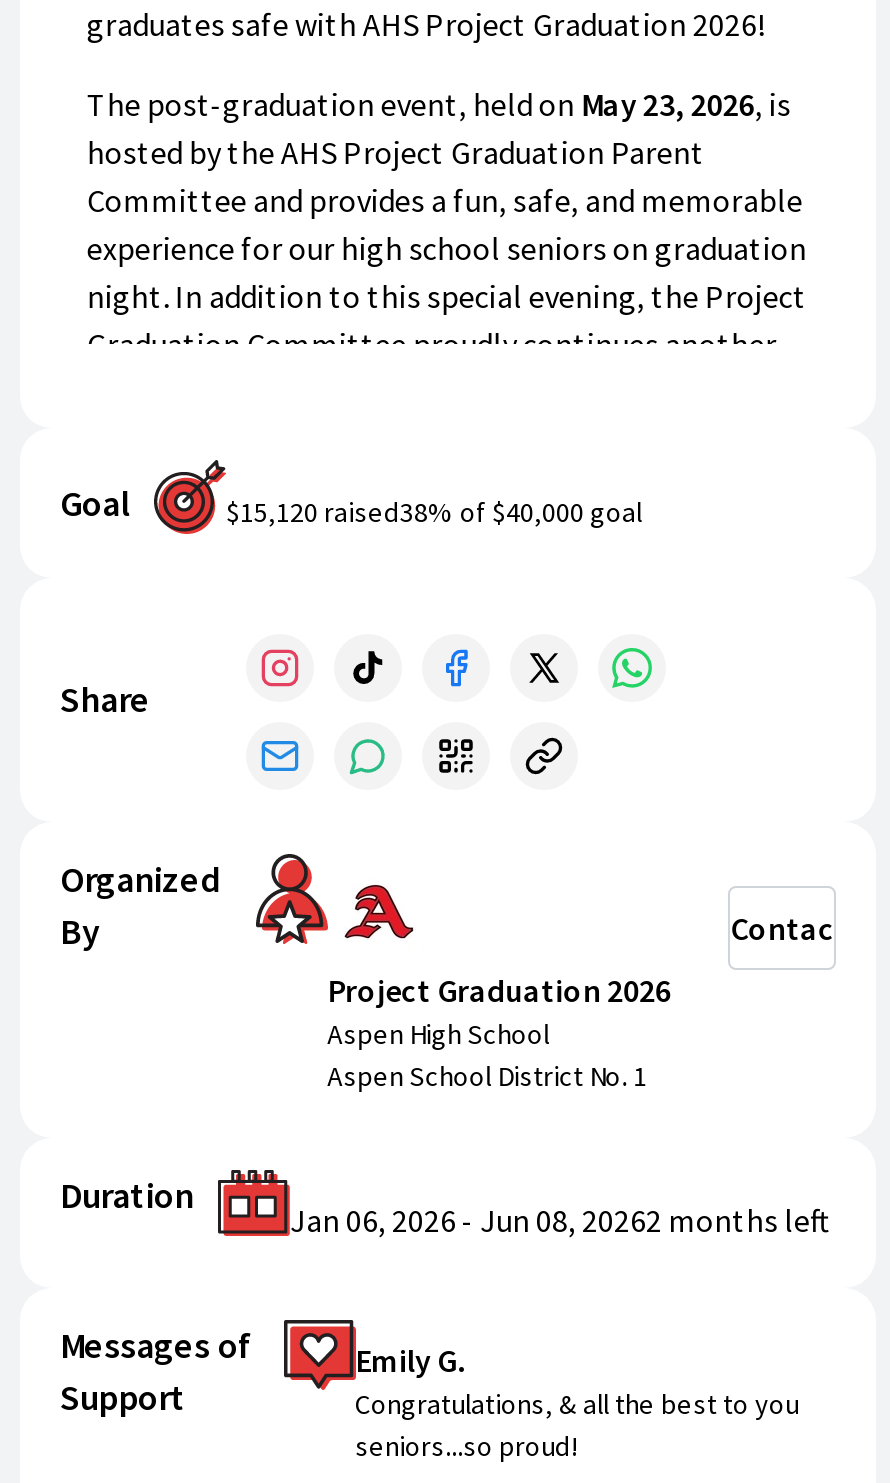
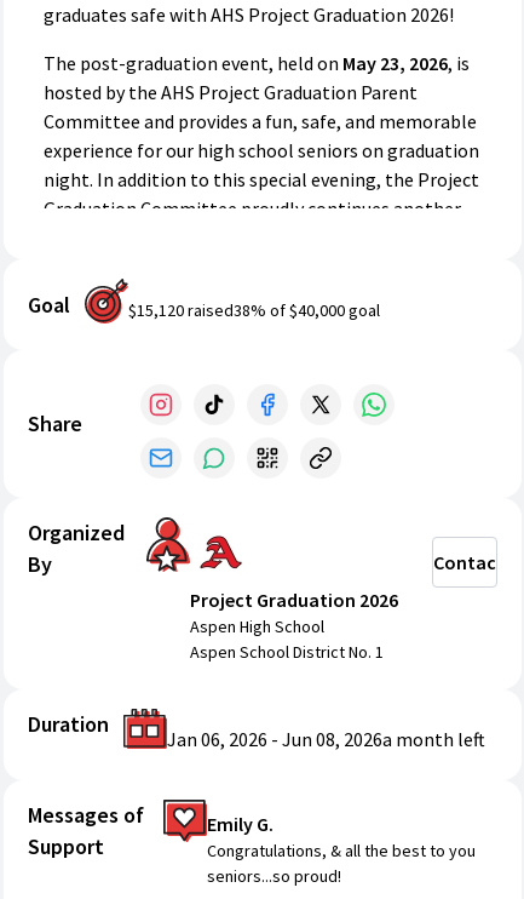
- Jan 06, 2026 - Jun 08, 20262 months left
+ Jan 06, 2026 - Jun 08, 2026a month left
